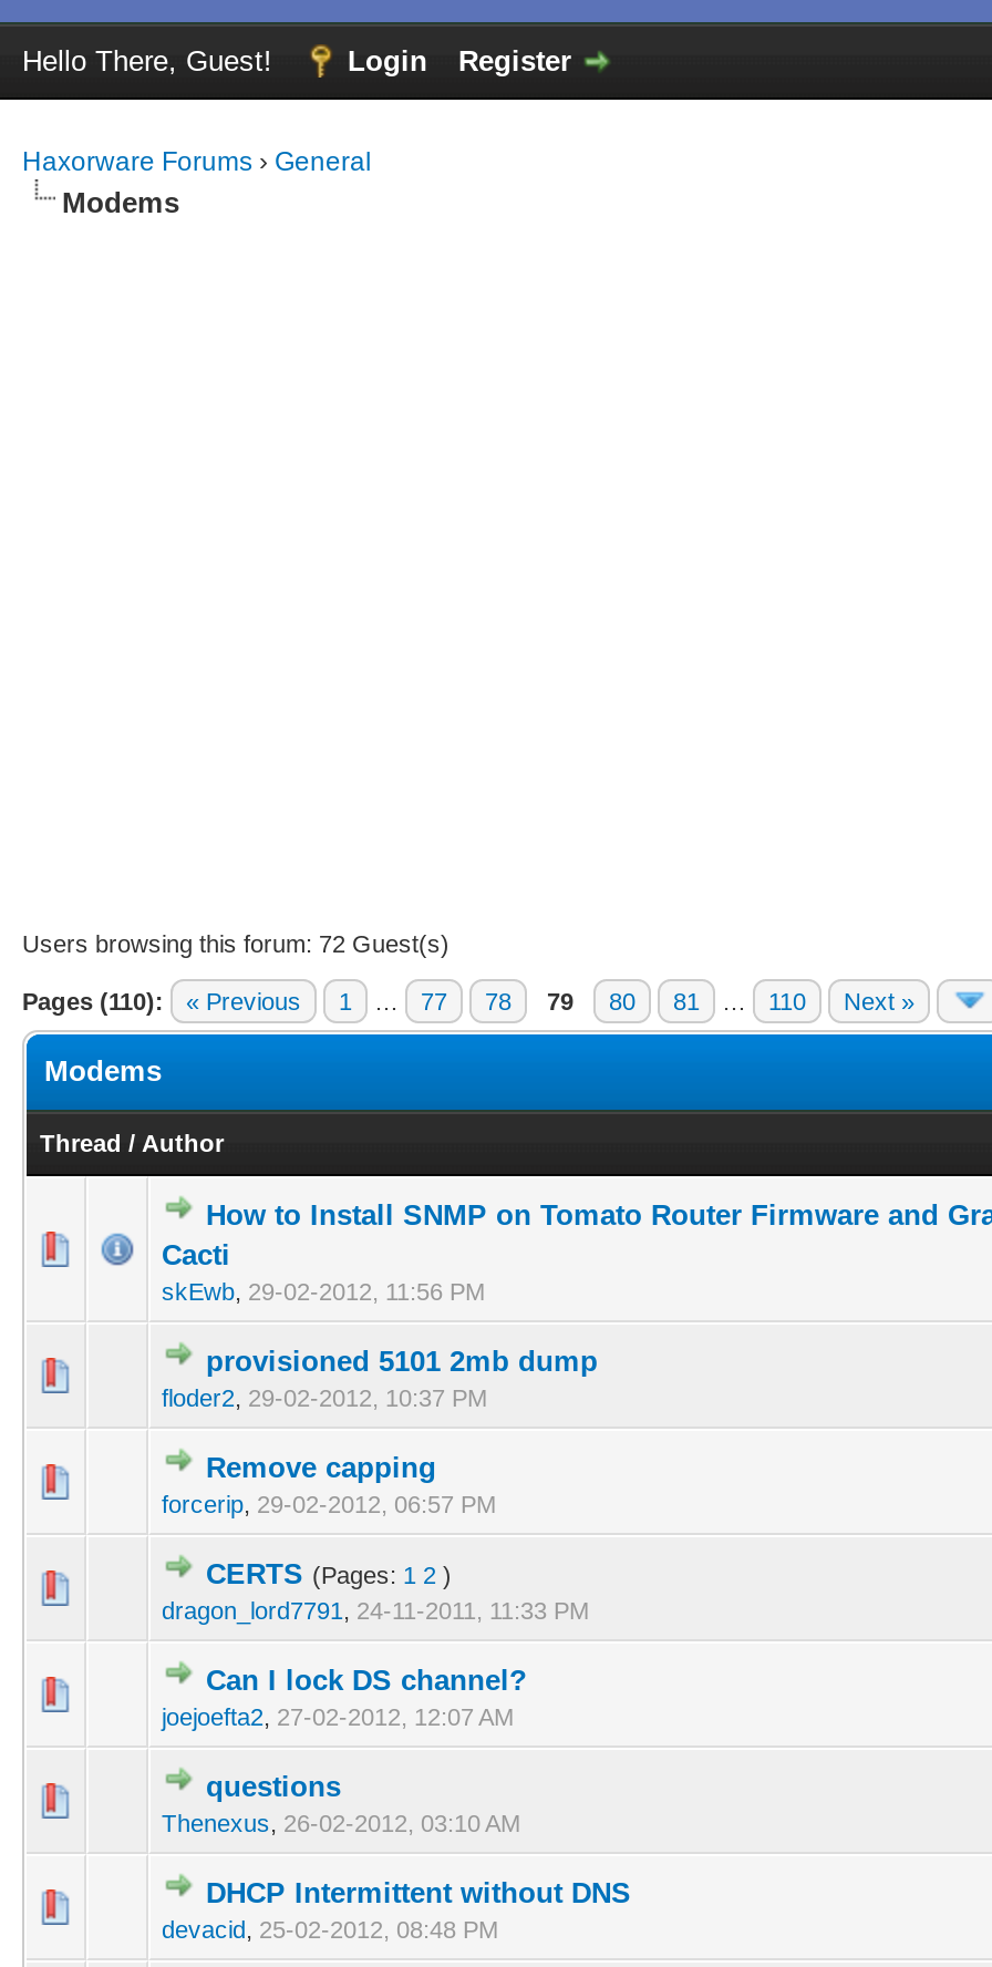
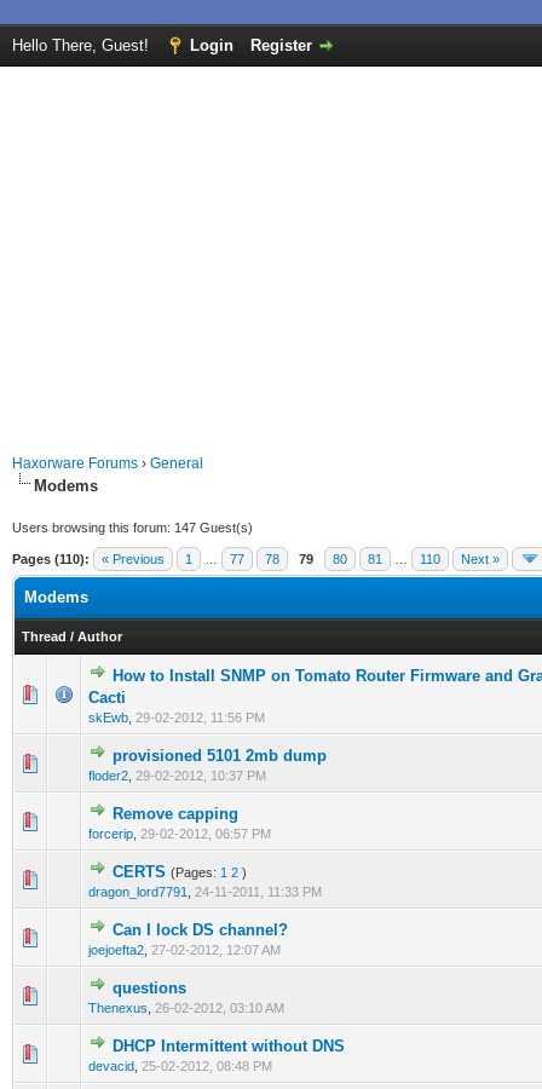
moved down: Haxorware Forums › General | Modems

- Users browsing this forum: 72 Guest(s)
+ Users browsing this forum: 147 Guest(s)
